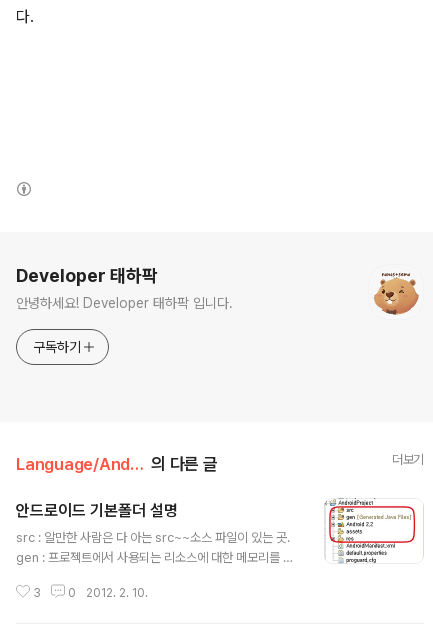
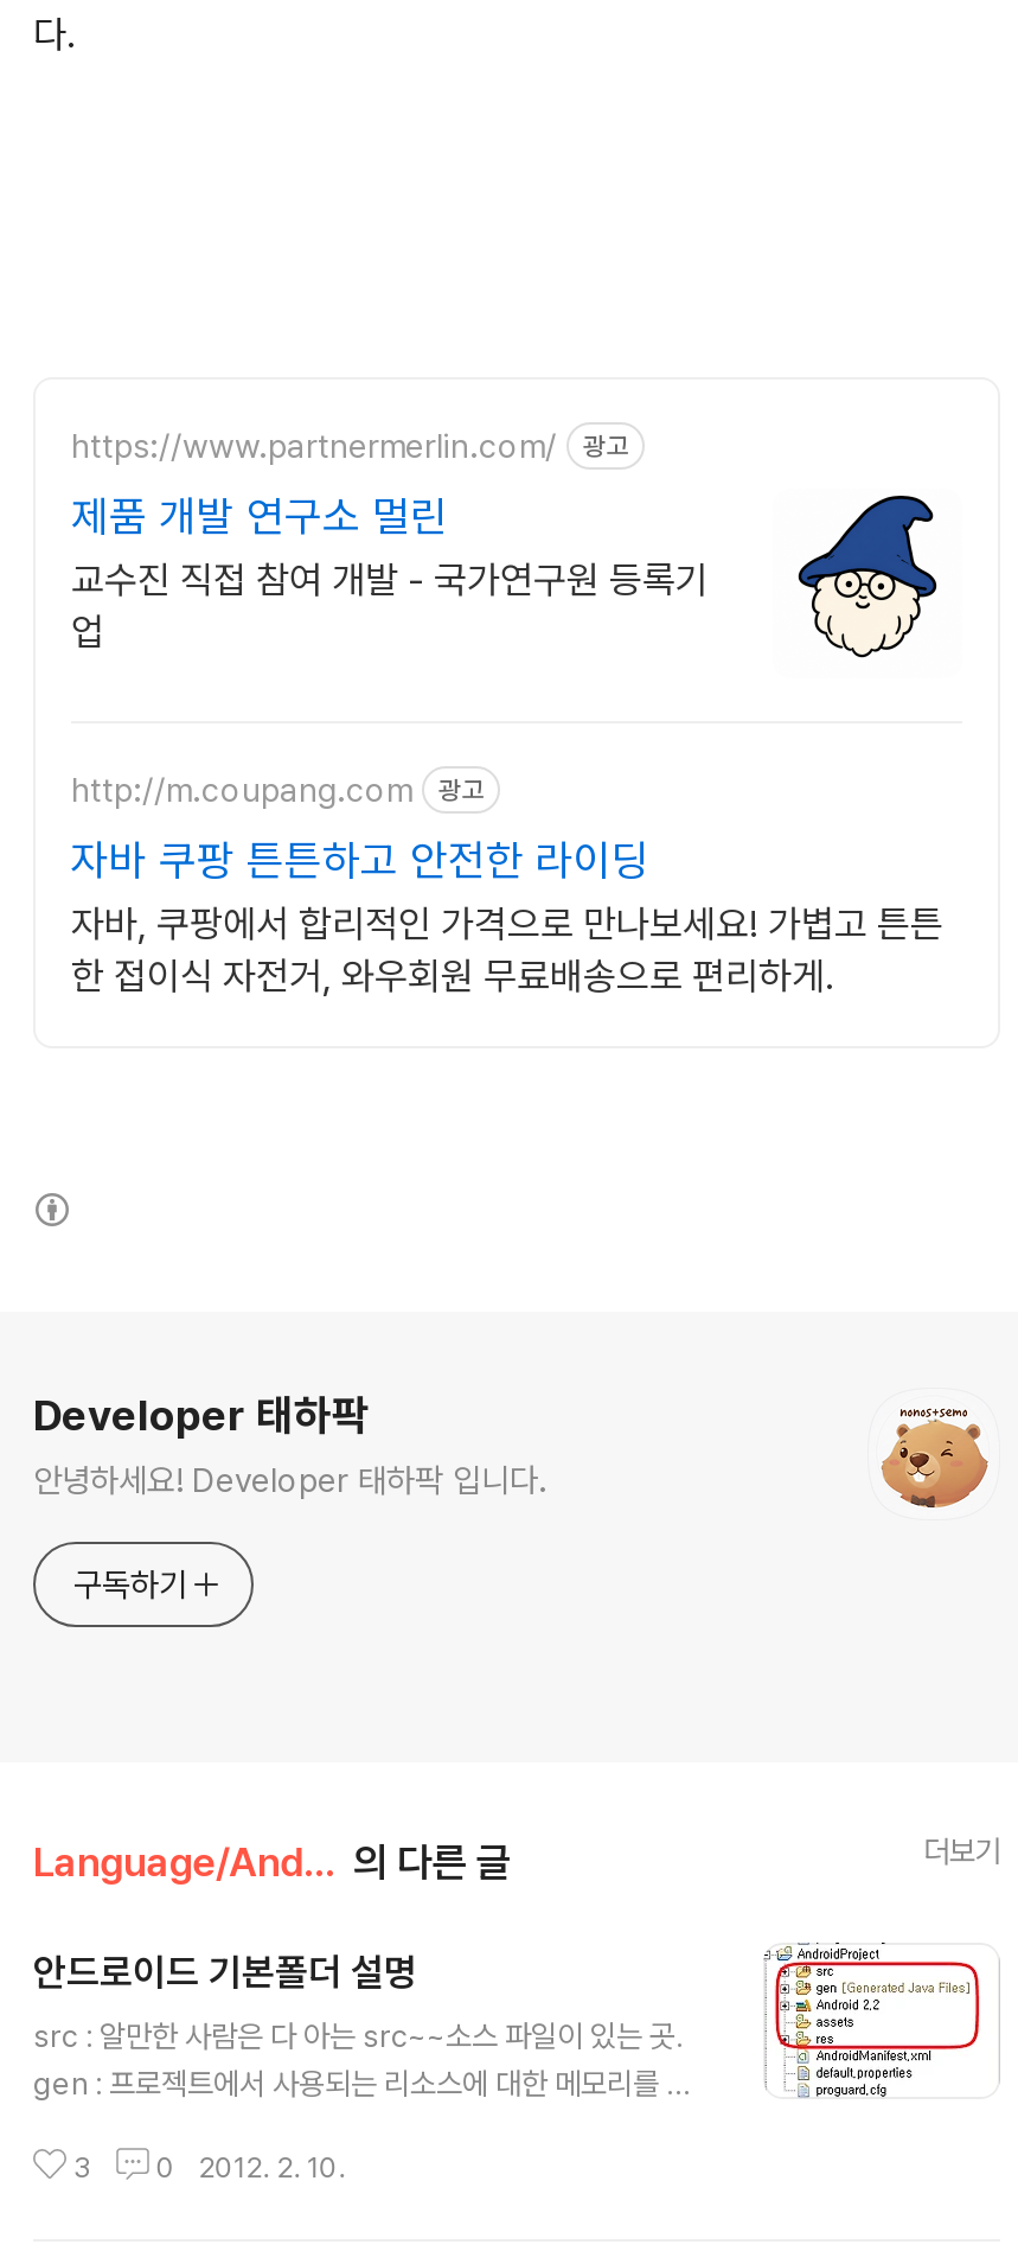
+ [image]
+ https://www.partnermerlin.com/
+ 광고
+ 제품 개발 연구소 멀린
+ 교수진 직접 참여 개발 - 국가연구원 등록기
+ 업

+ http://m.coupang.com
+ 광고
+ 자바 쿠팡 튼튼하고 안전한 라이딩
+ 자바, 쿠팡에서 합리적인 가격으로 만나보세요! 가볍고 튼튼
+ 한 접이식 자전거, 와우회원 무료배송으로 편리하게.
